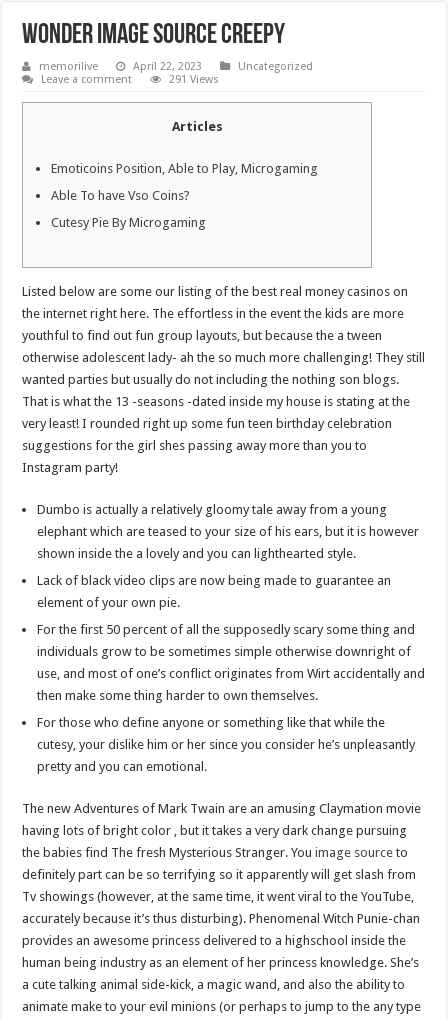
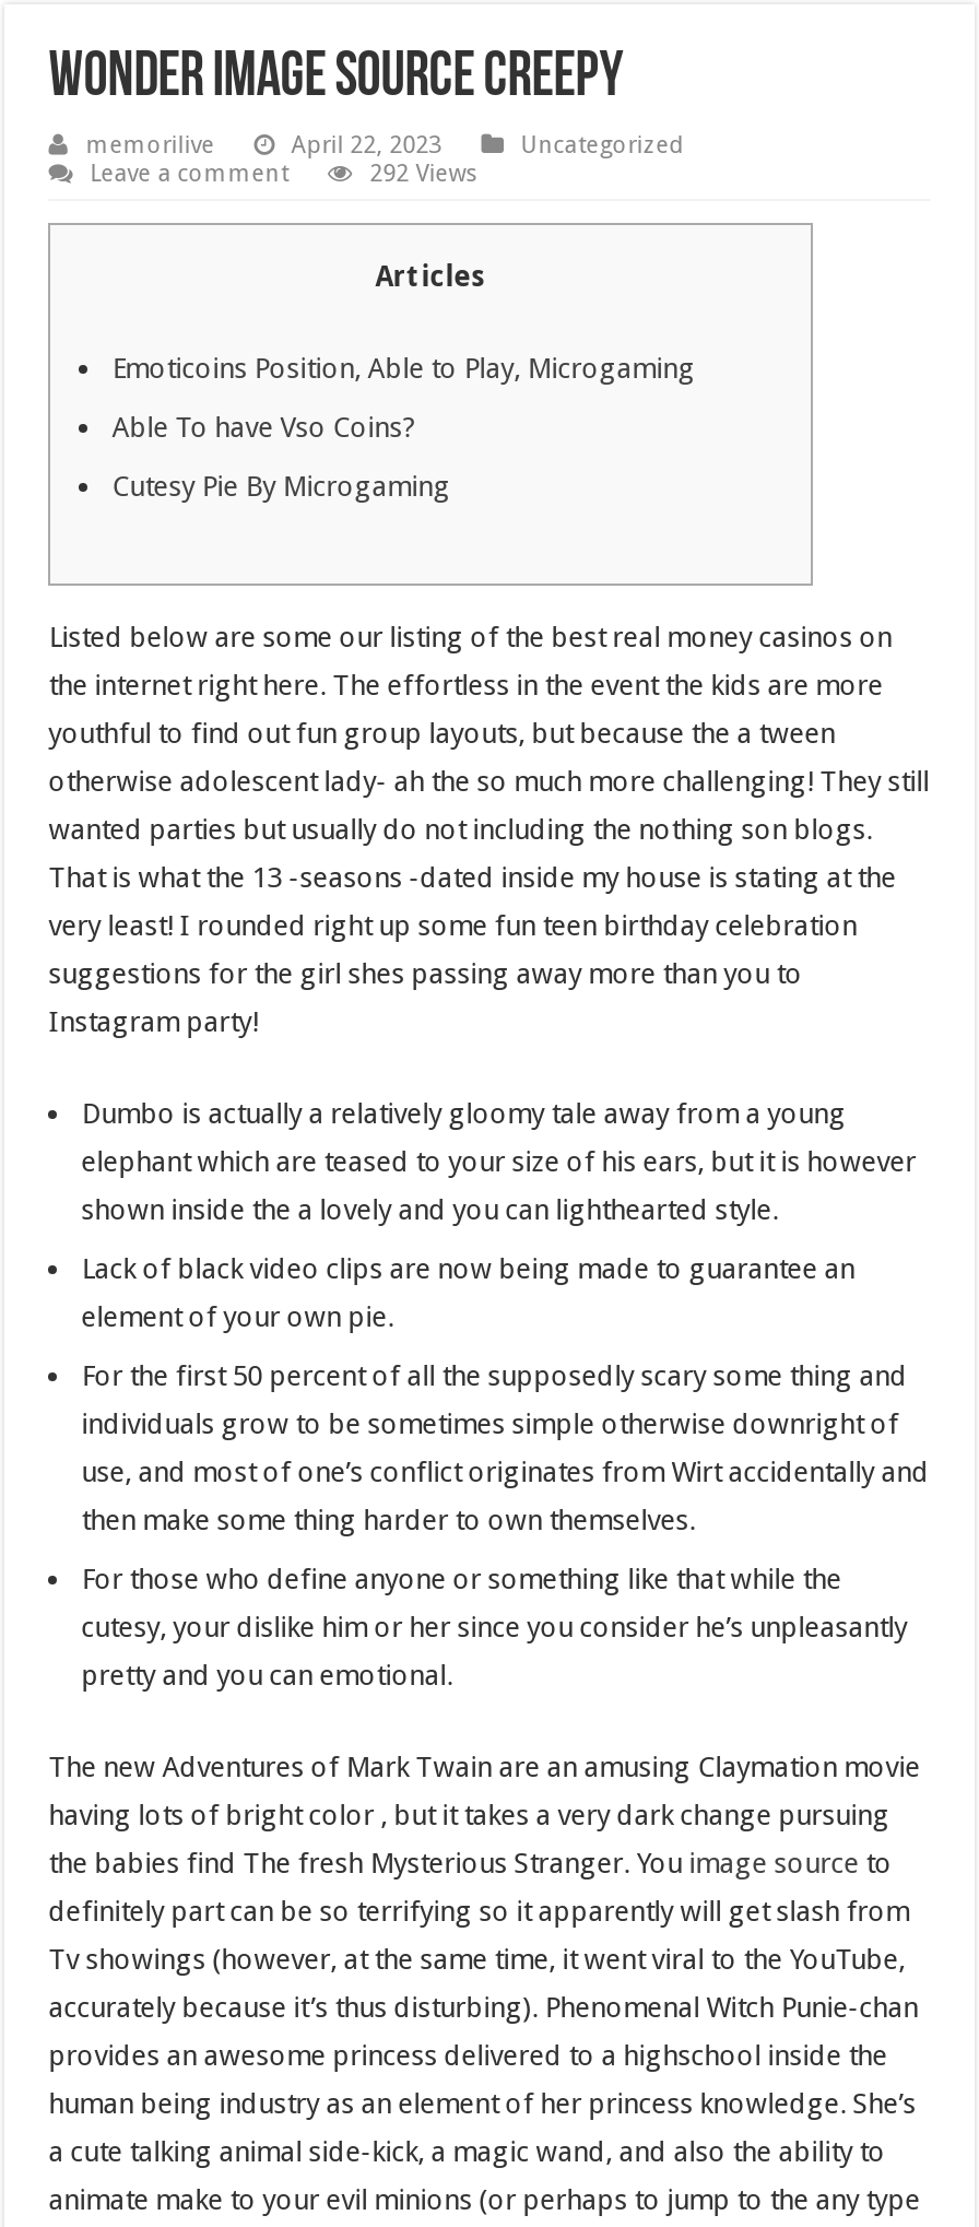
- 291 Views
+ 292 Views
